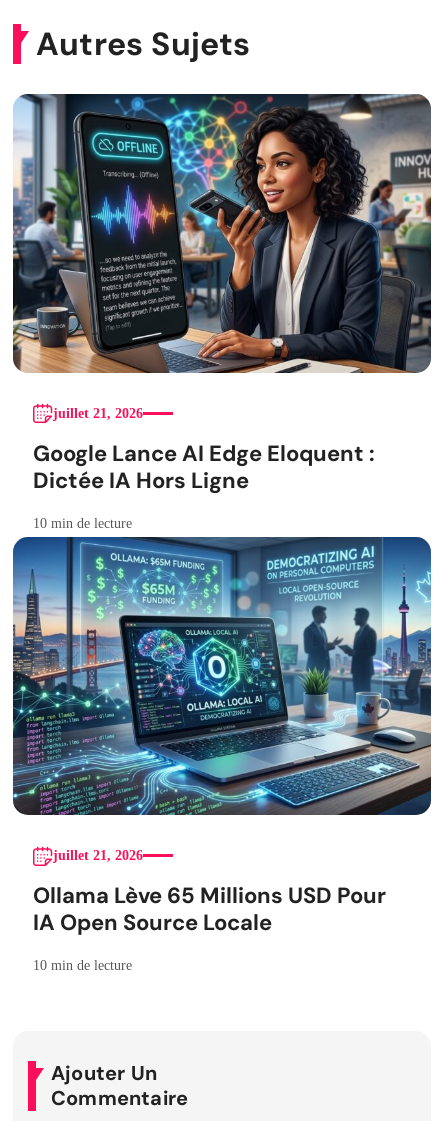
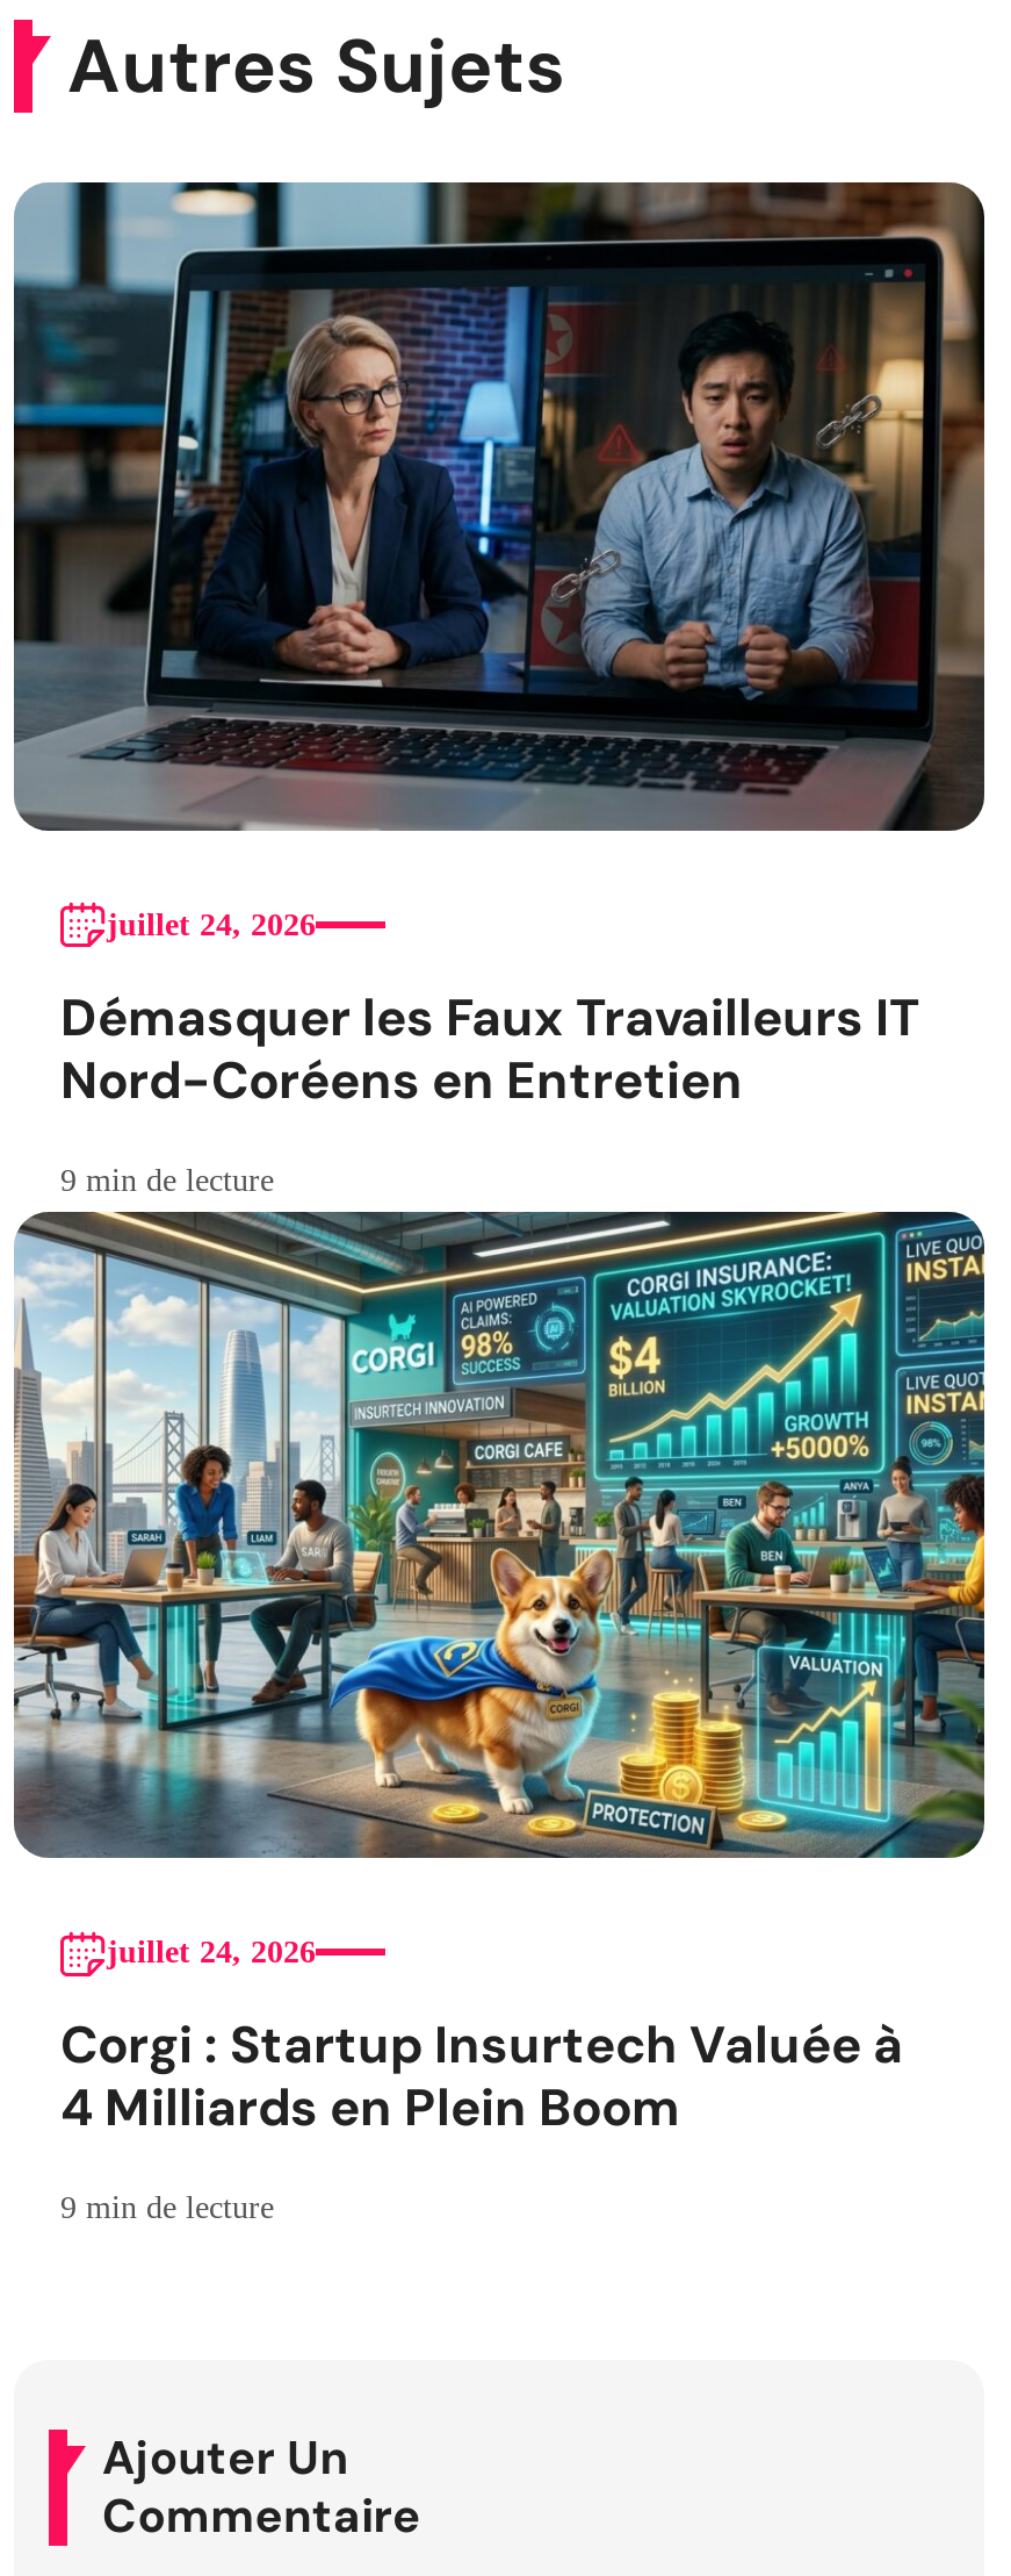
- [image]
- juillet 21, 2026
+ [image]
+ juillet 24, 2026

- Google Lance AI Edge Eloquent :
- Dictée IA Hors Ligne
+ Démasquer les Faux Travailleurs IT
+ Nord-Coréens en Entretien

- 10 min de lecture
+ 9 min de lecture

- [image]
- juillet 21, 2026
+ [image]
+ juillet 24, 2026

- Ollama Lève 65 Millions USD Pour
- IA Open Source Locale
+ Corgi : Startup Insurtech Valuée à
+ 4 Milliards en Plein Boom

- 10 min de lecture
+ 9 min de lecture
